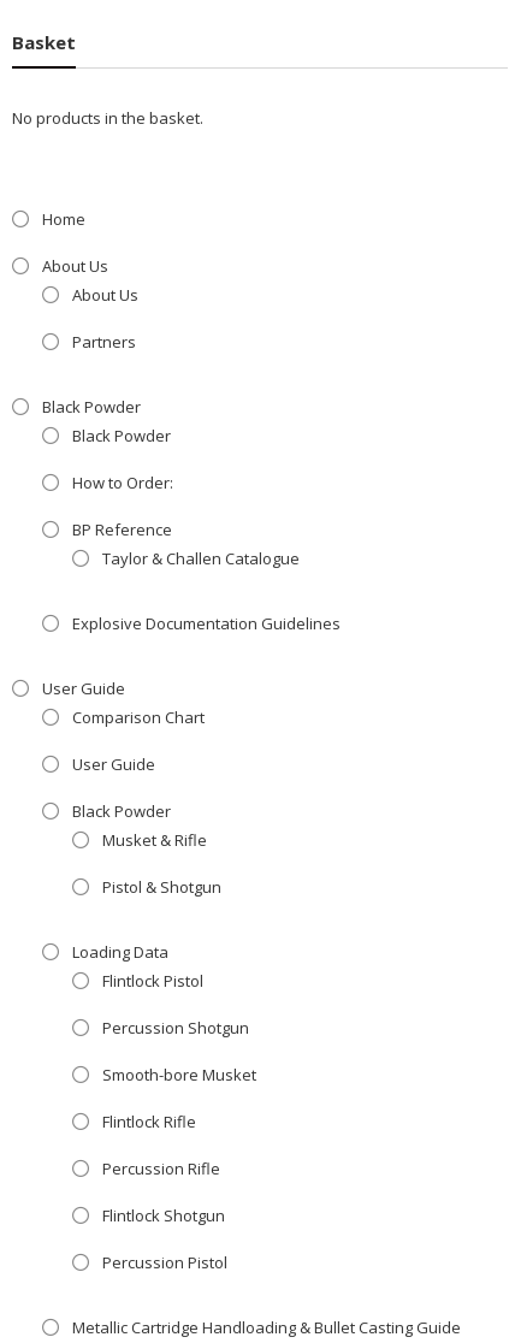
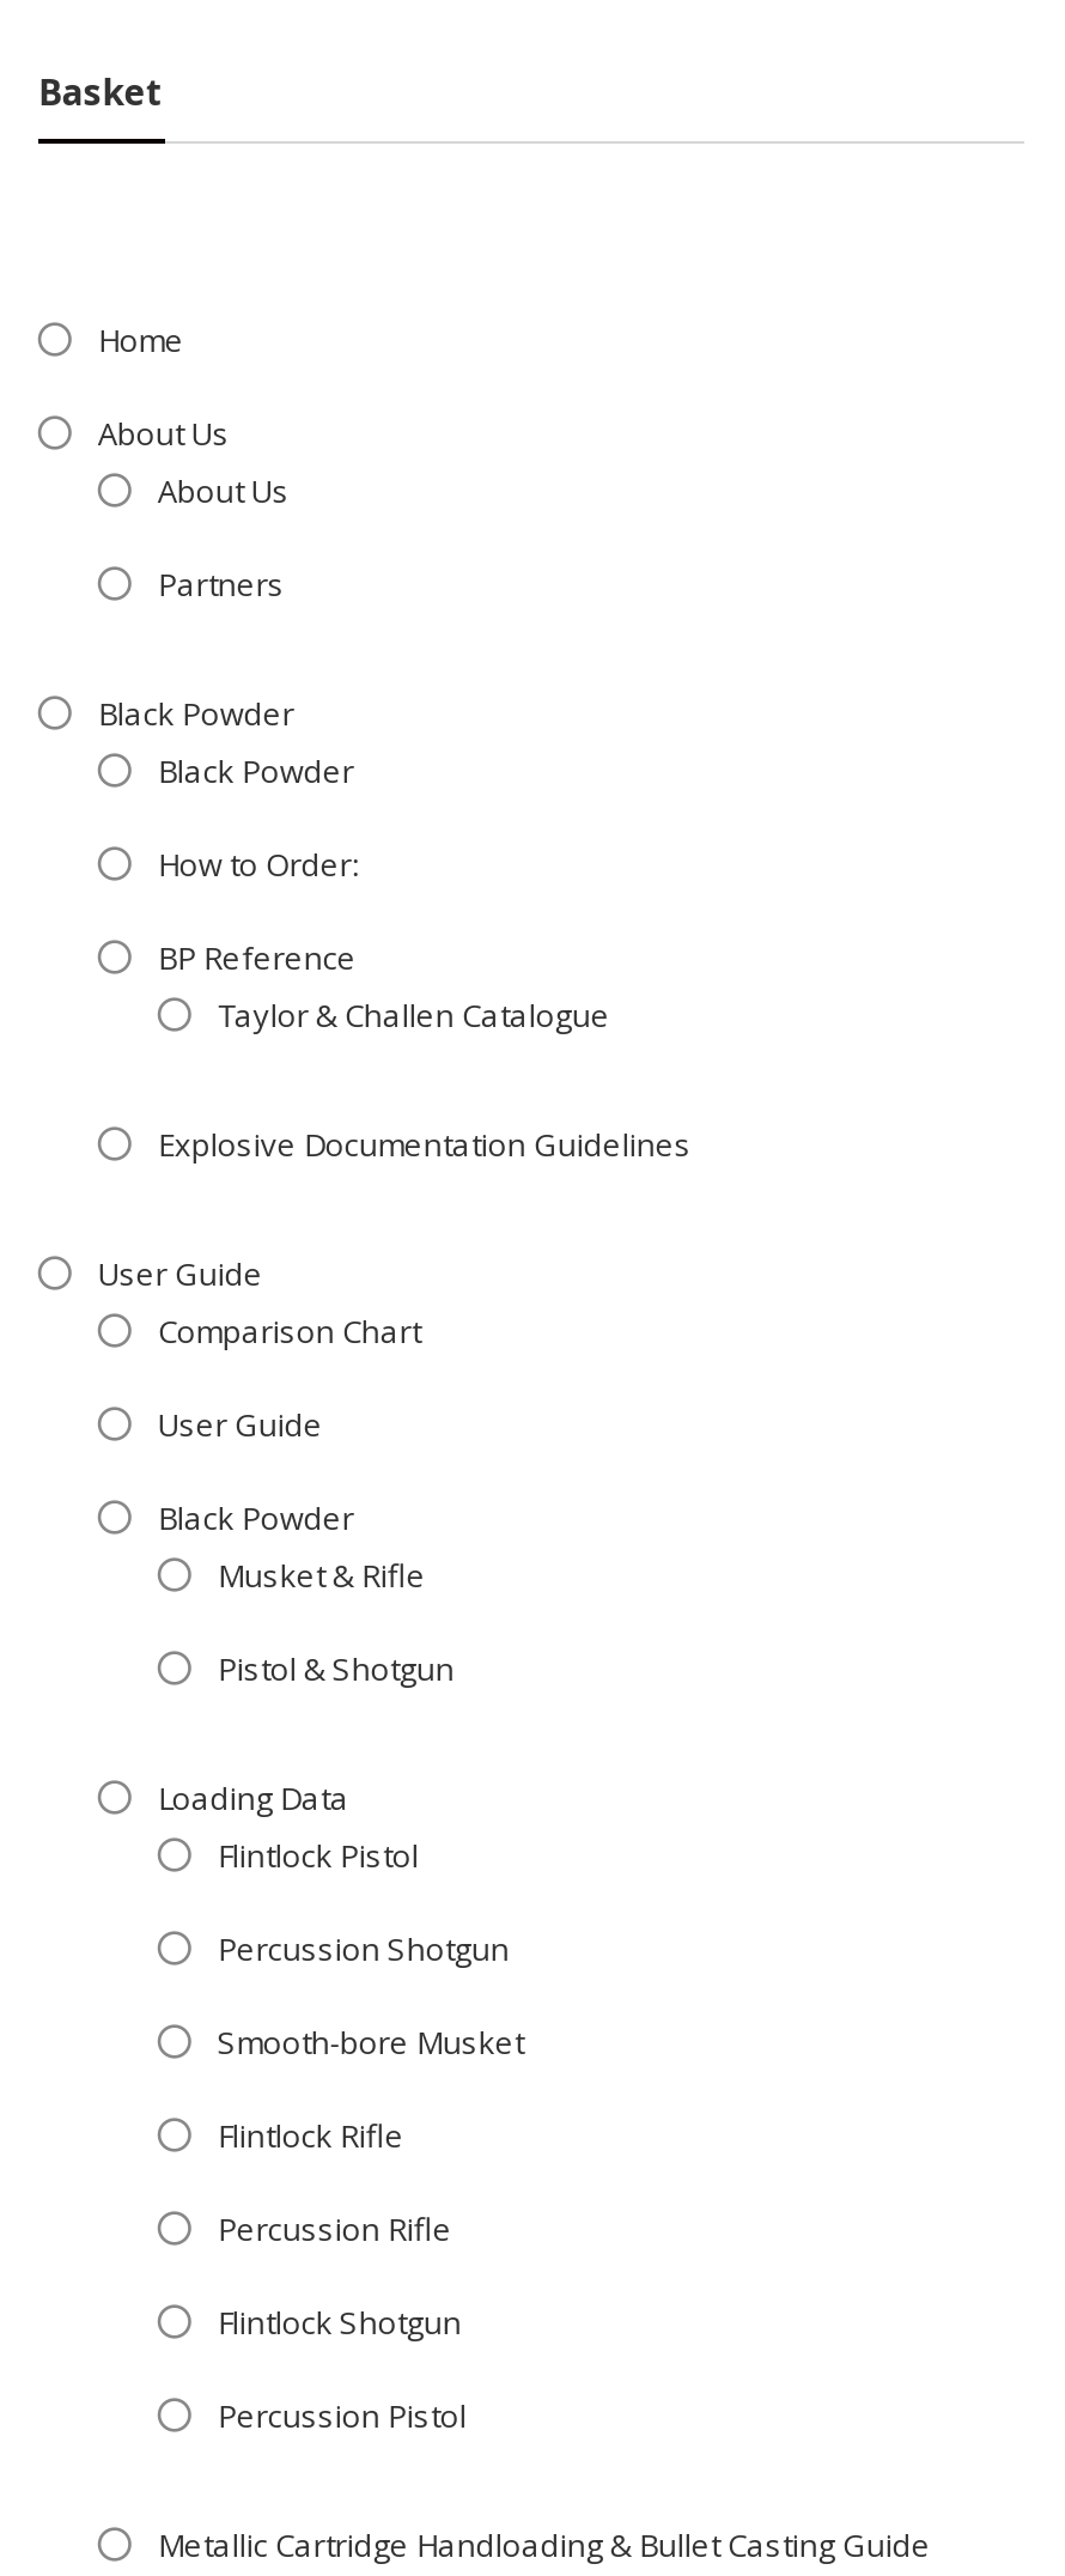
- No products in the basket.
